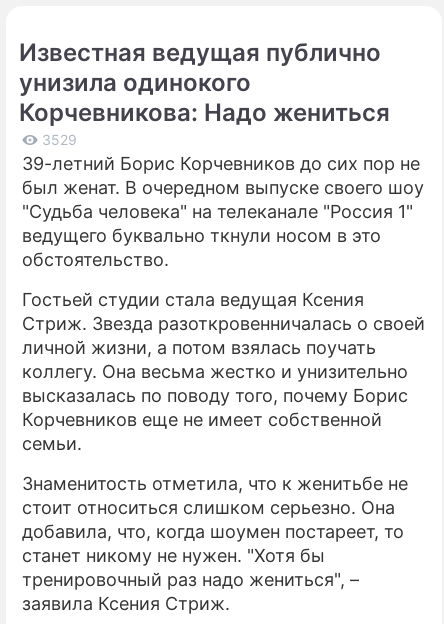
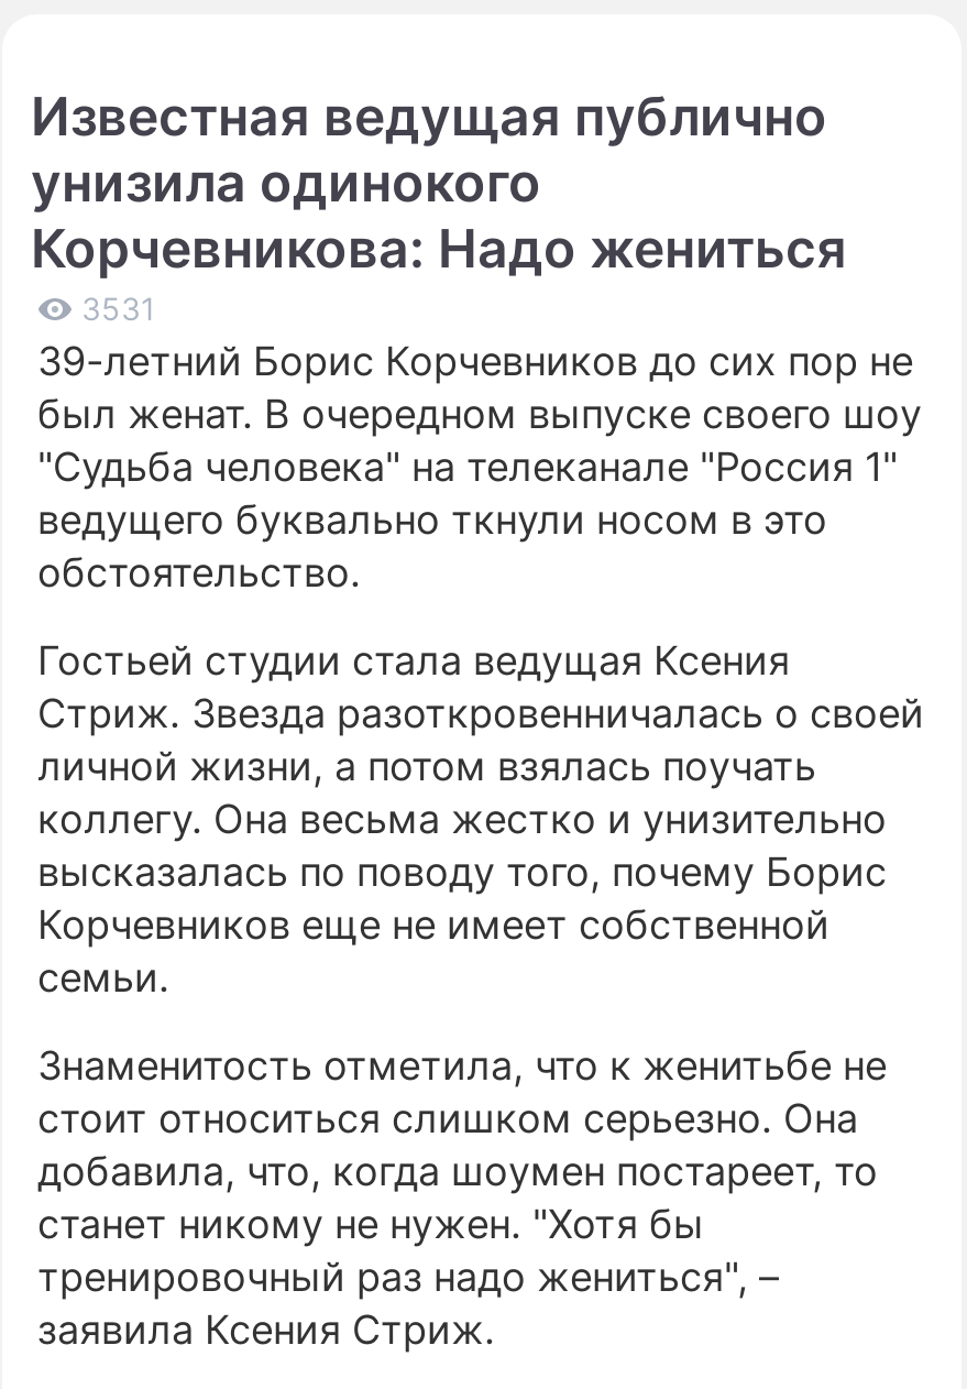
- 3529
+ 3531
